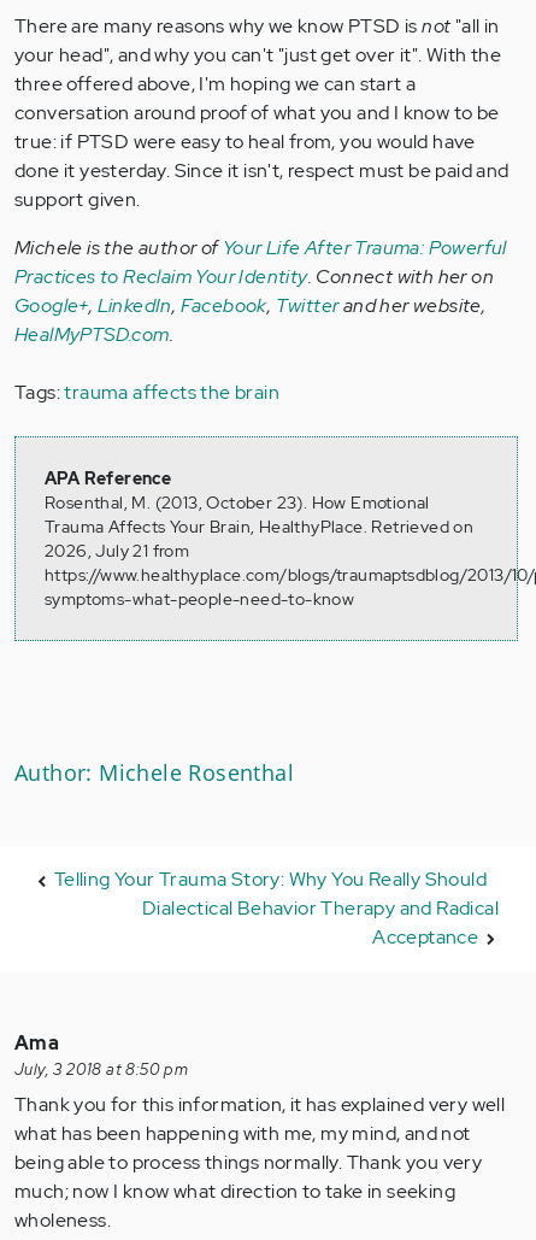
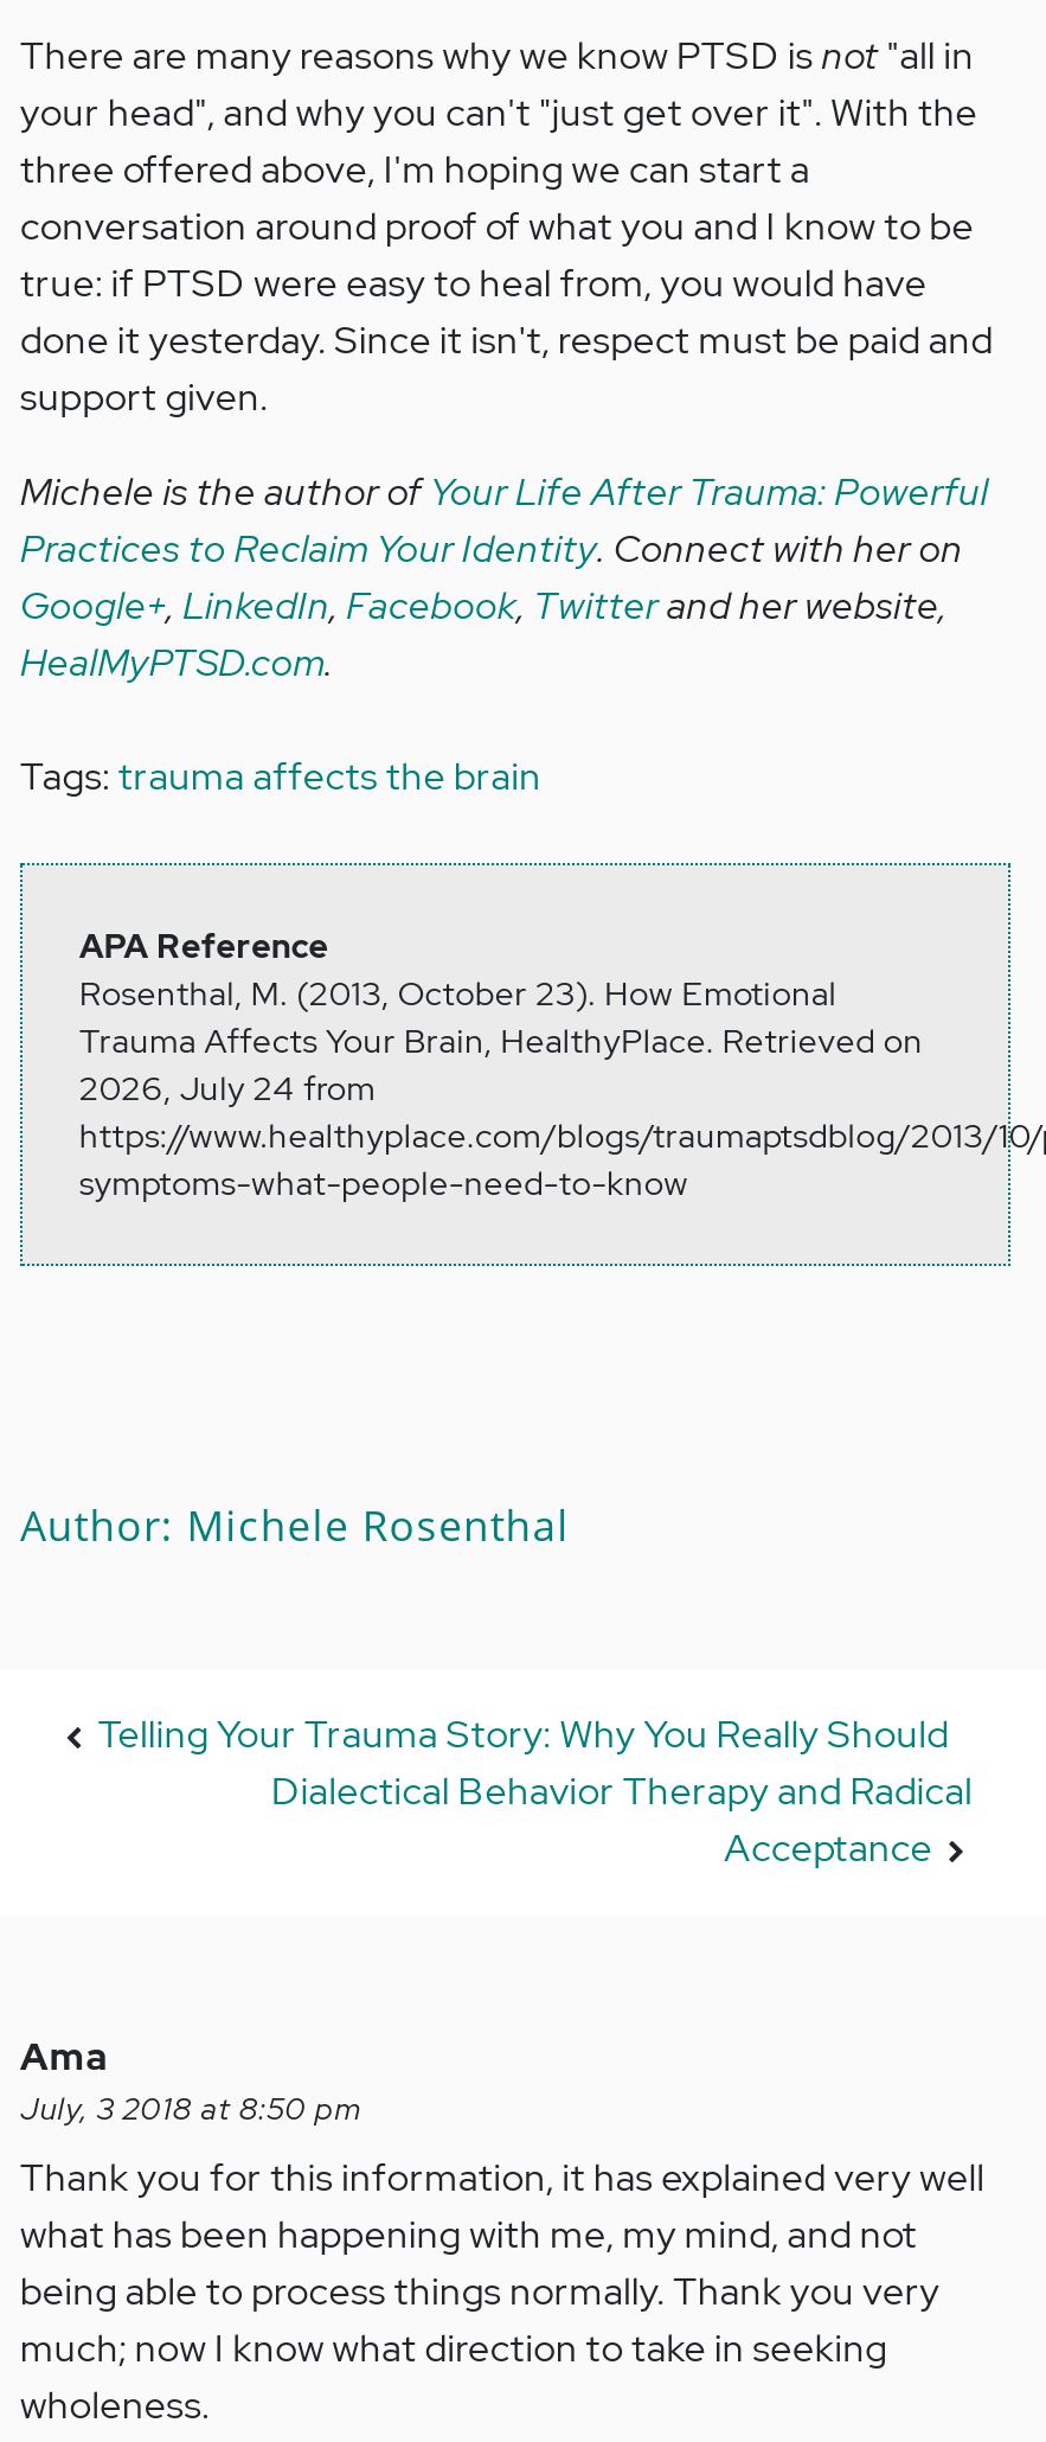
- 2026, July 21 from
+ 2026, July 24 from
